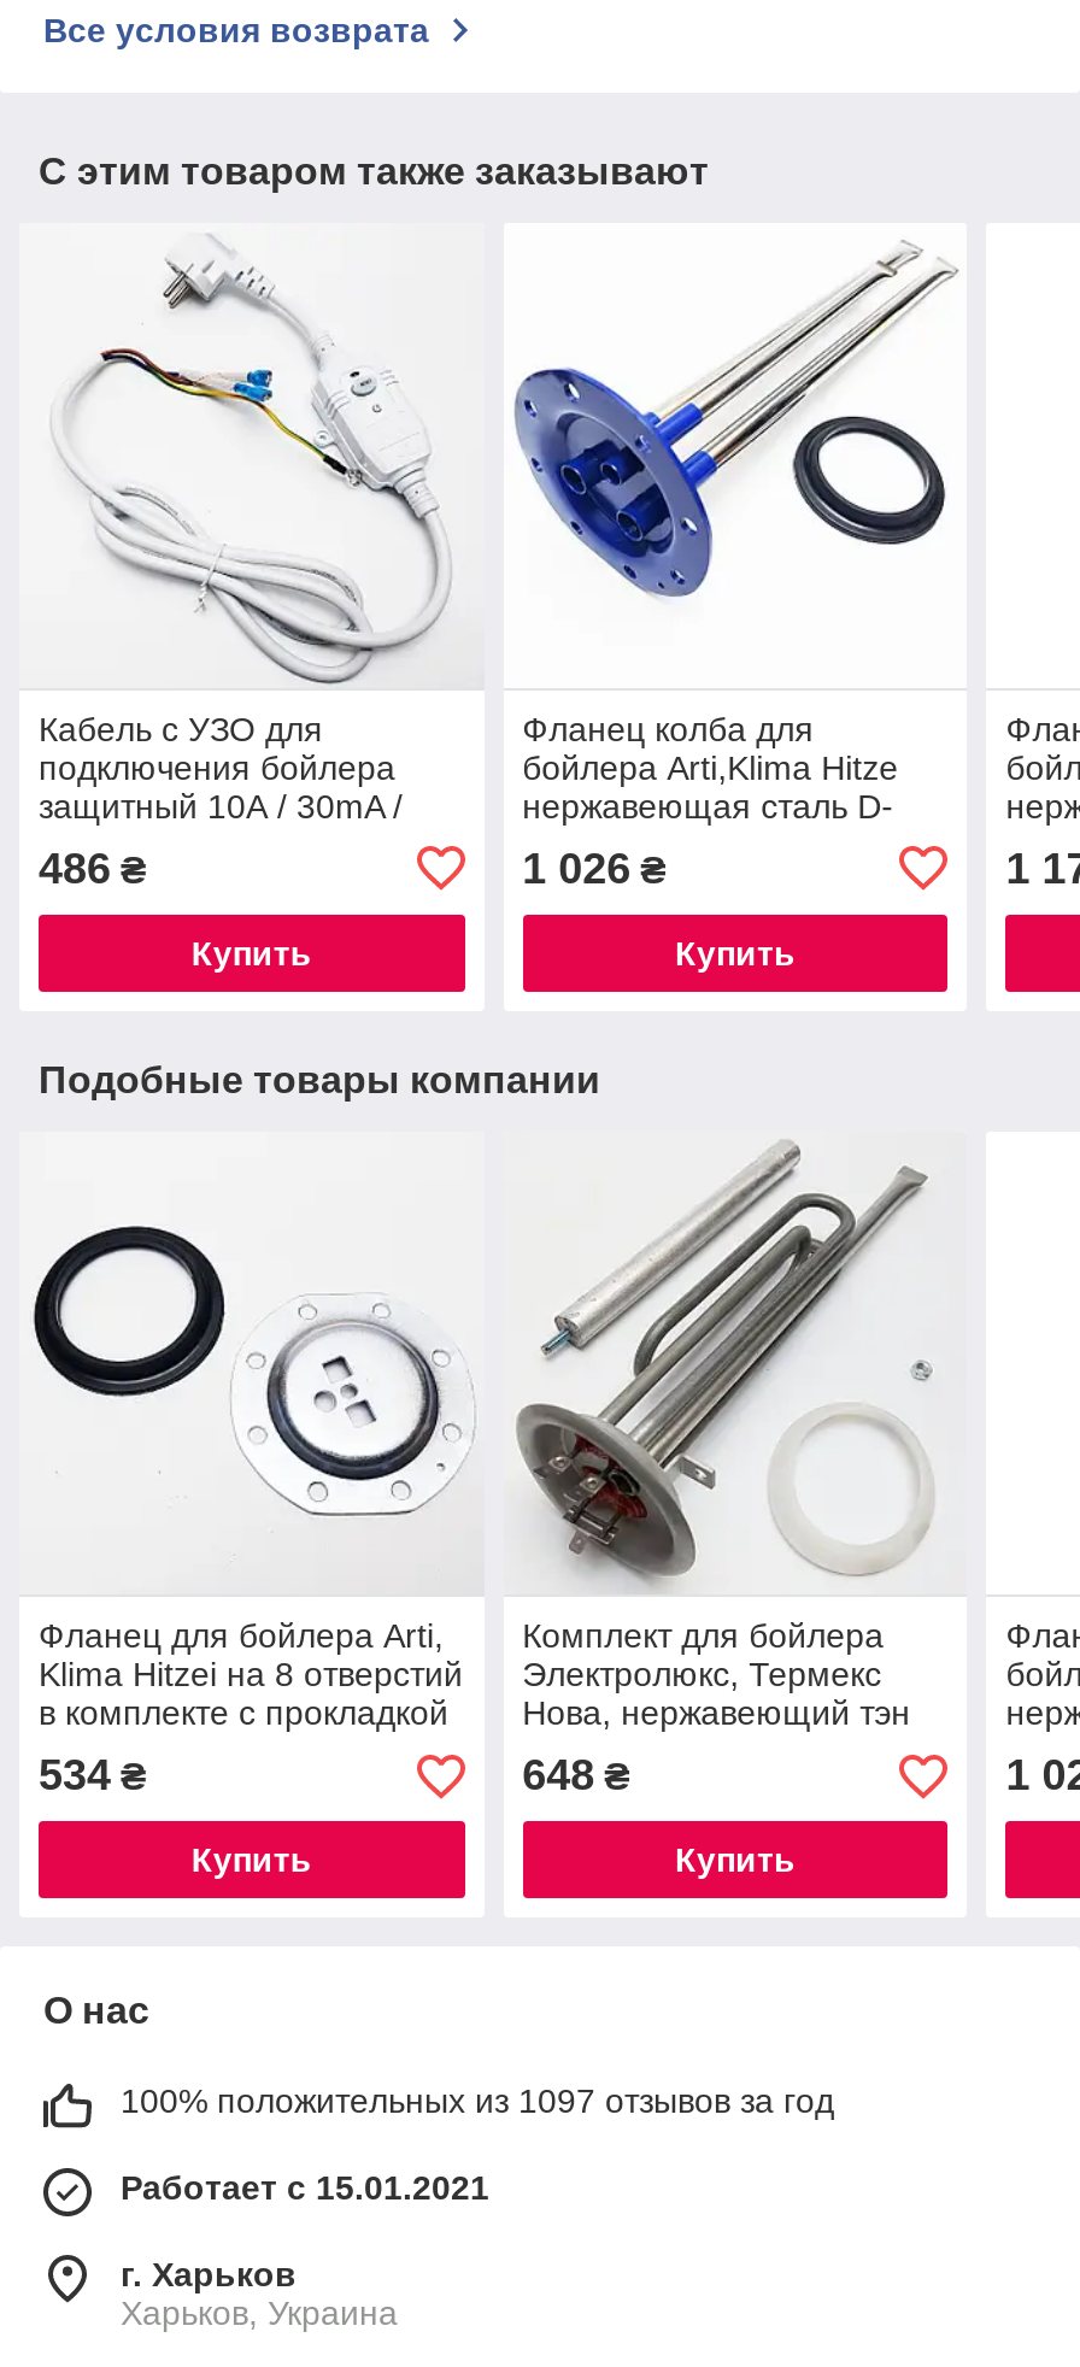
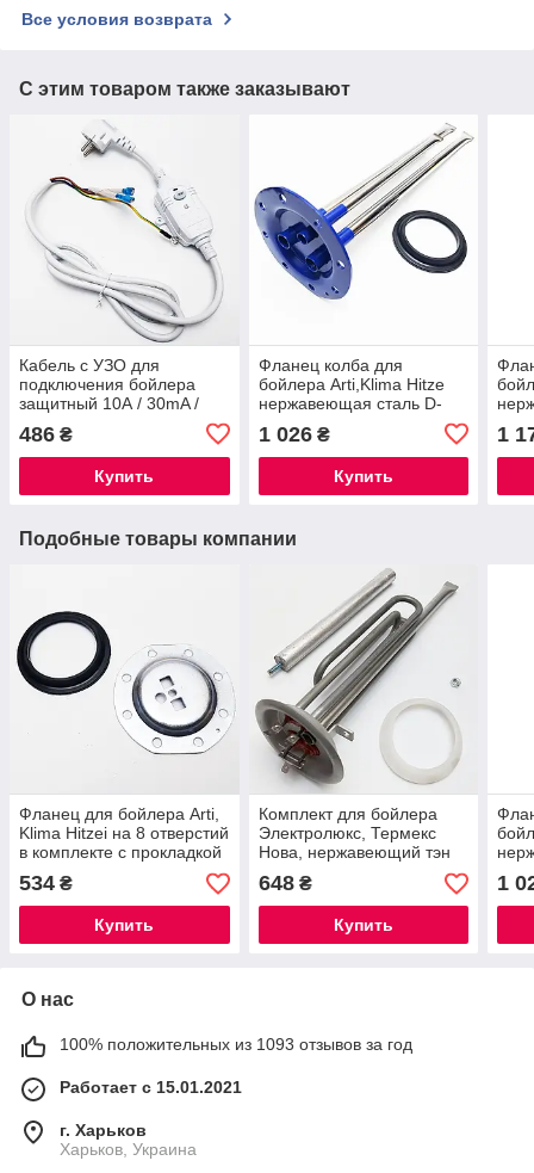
- 100% положительных из 1097 отзывов за год
+ 100% положительных из 1093 отзывов за год
